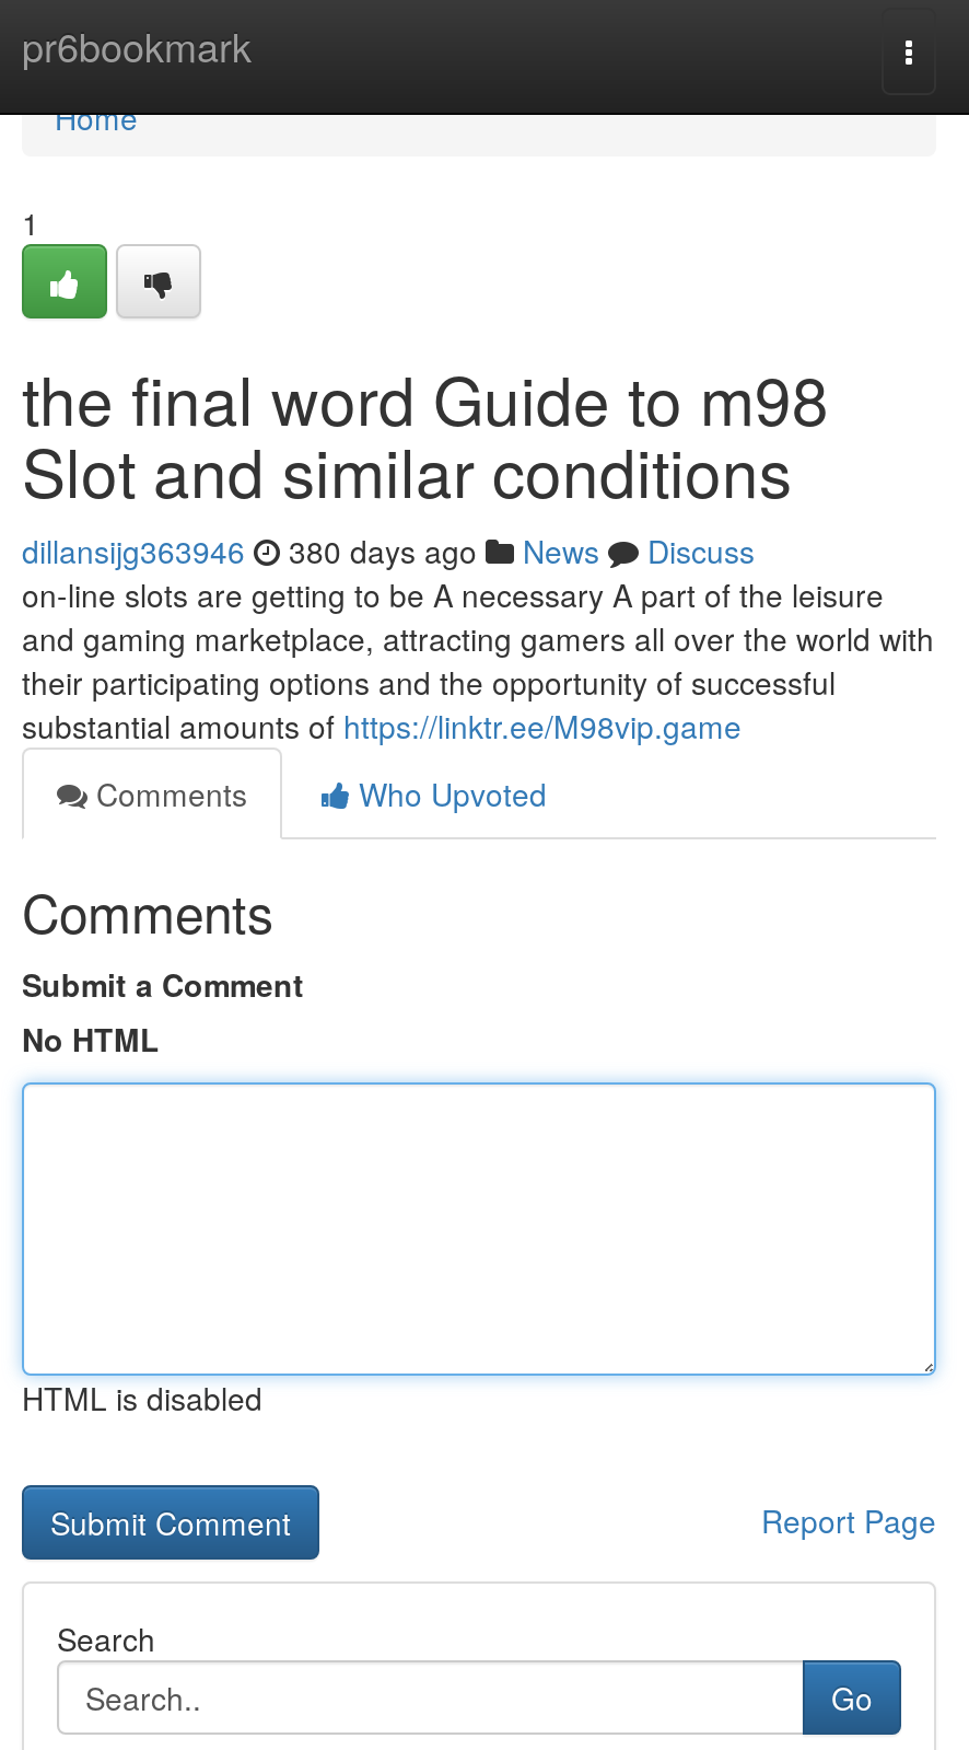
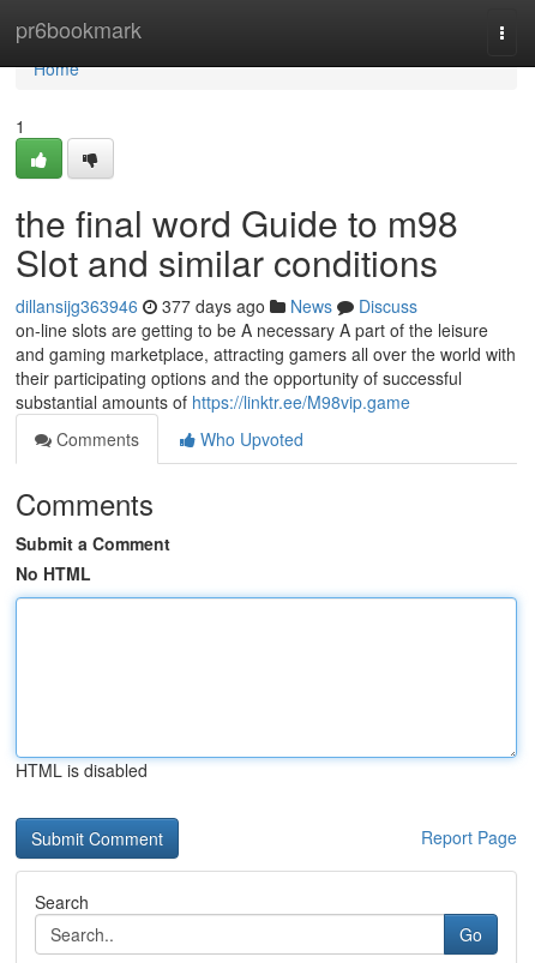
- dillansijg363946 380 days ago News Discuss
+ dillansijg363946 377 days ago News Discuss
